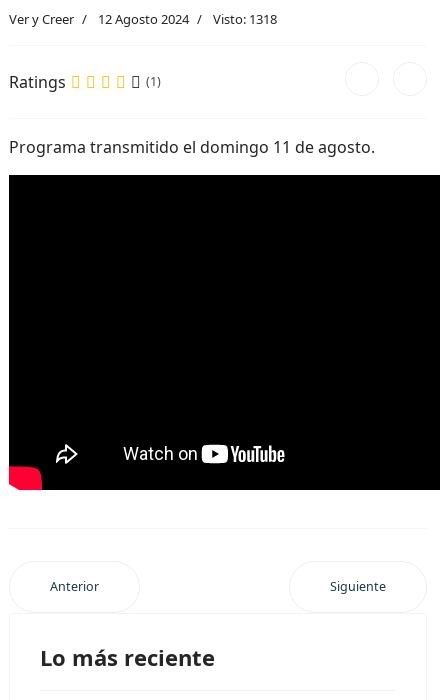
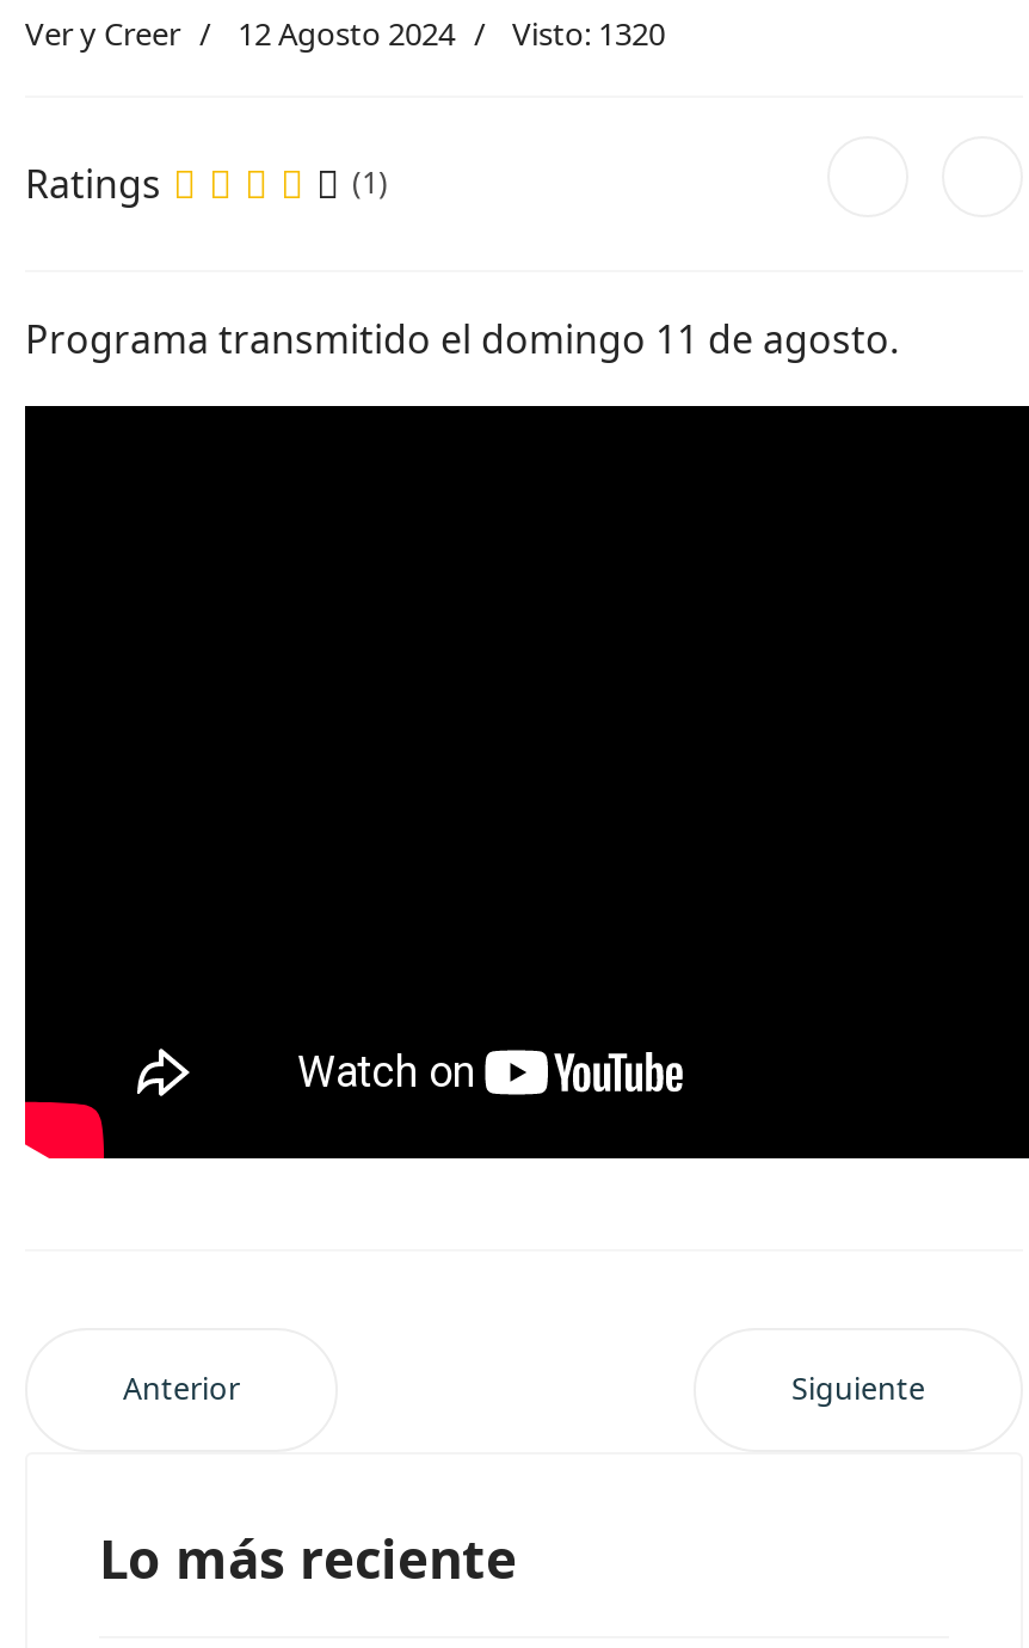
- Ver y Creer 12 Agosto 2024 Visto: 1318
+ Ver y Creer 12 Agosto 2024 Visto: 1320
